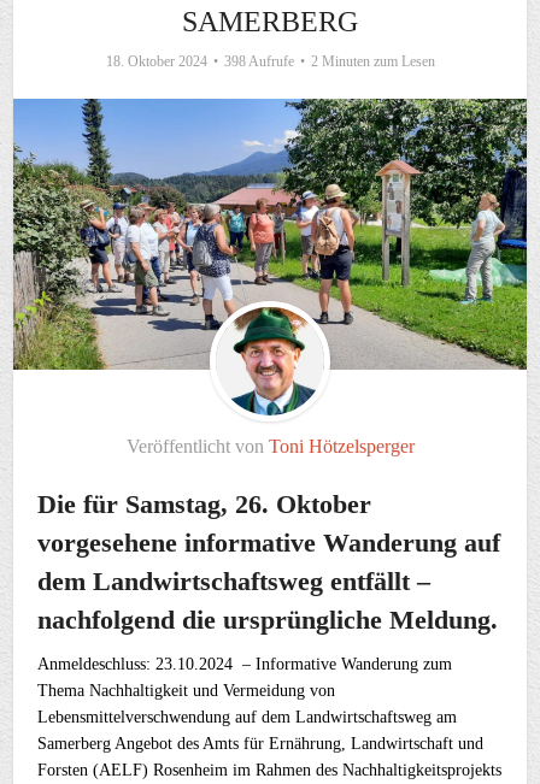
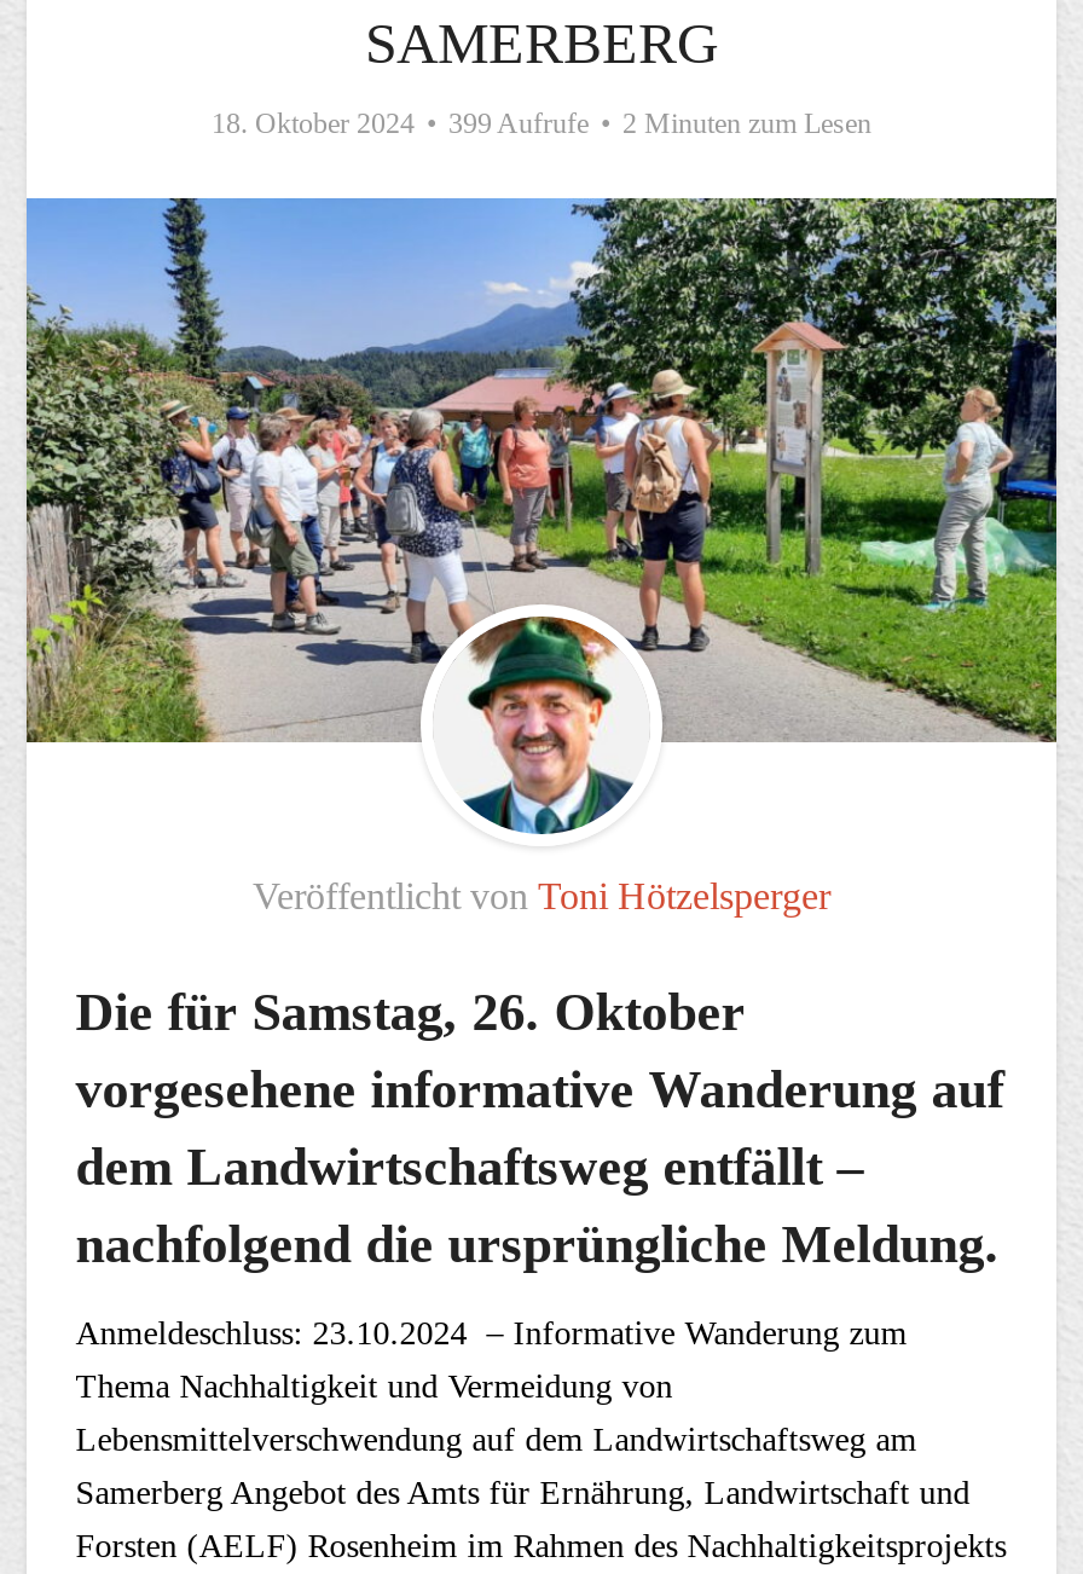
- 18. Oktober 2024 398 Aufrufe 2 Minuten zum Lesen
+ 18. Oktober 2024 399 Aufrufe 2 Minuten zum Lesen
